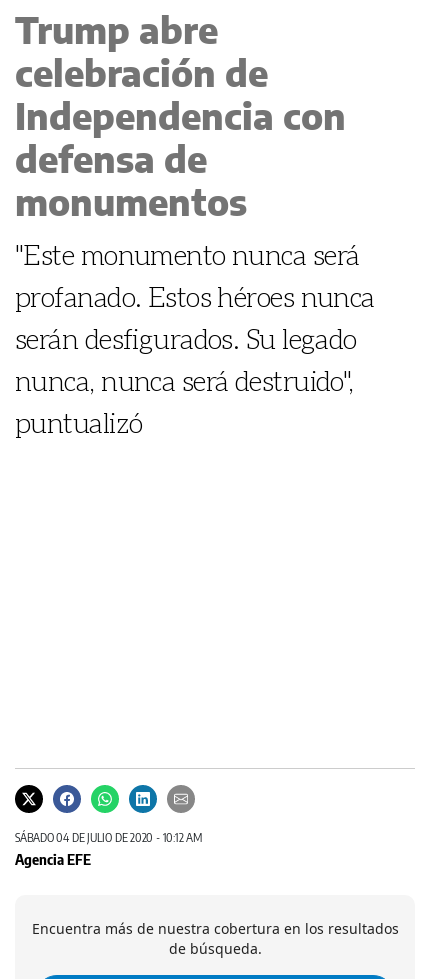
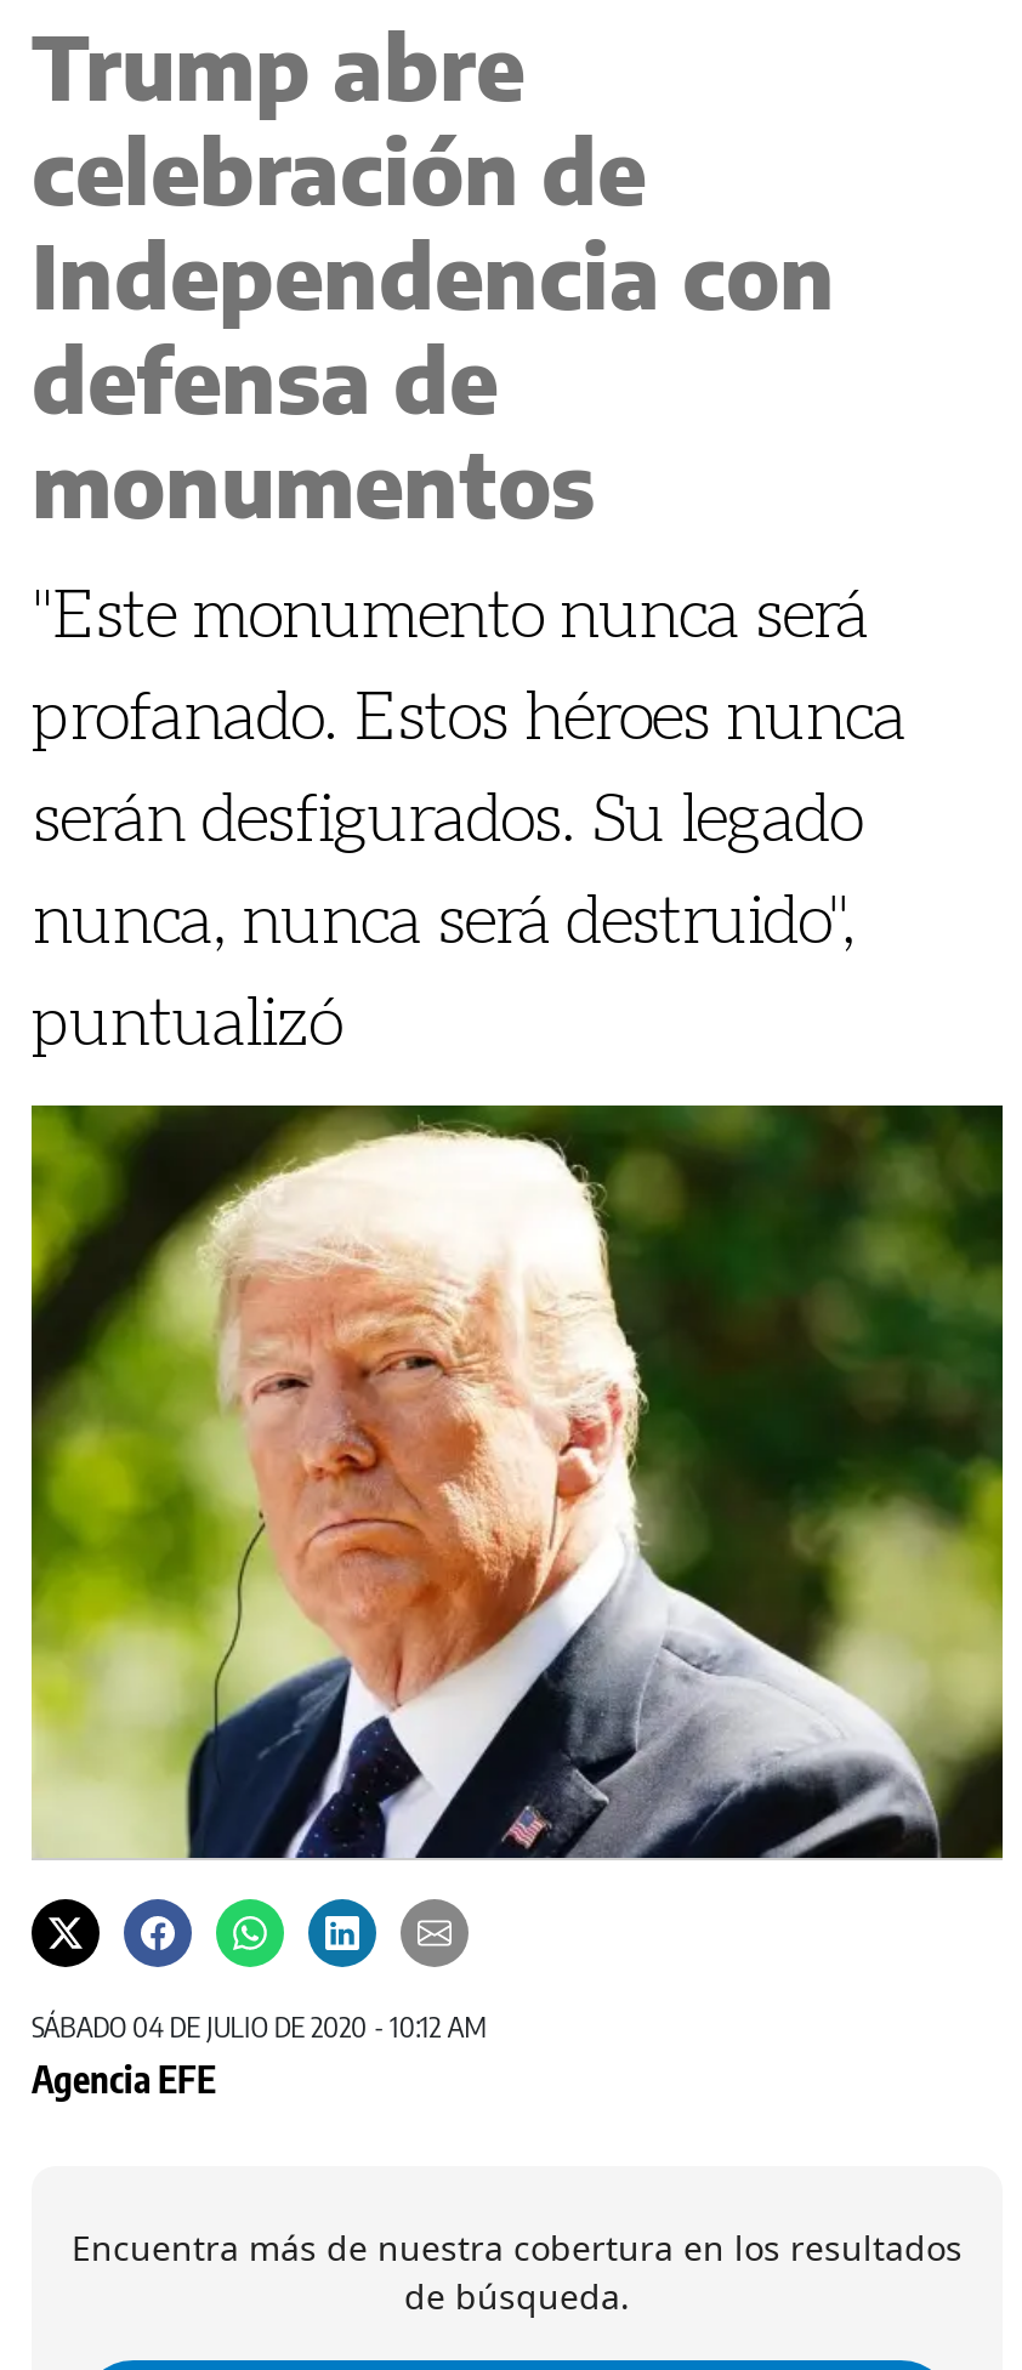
+ [image]
